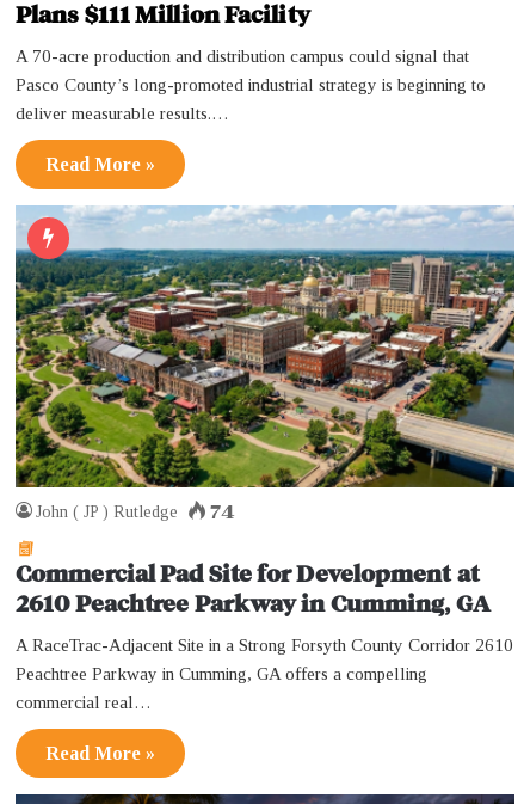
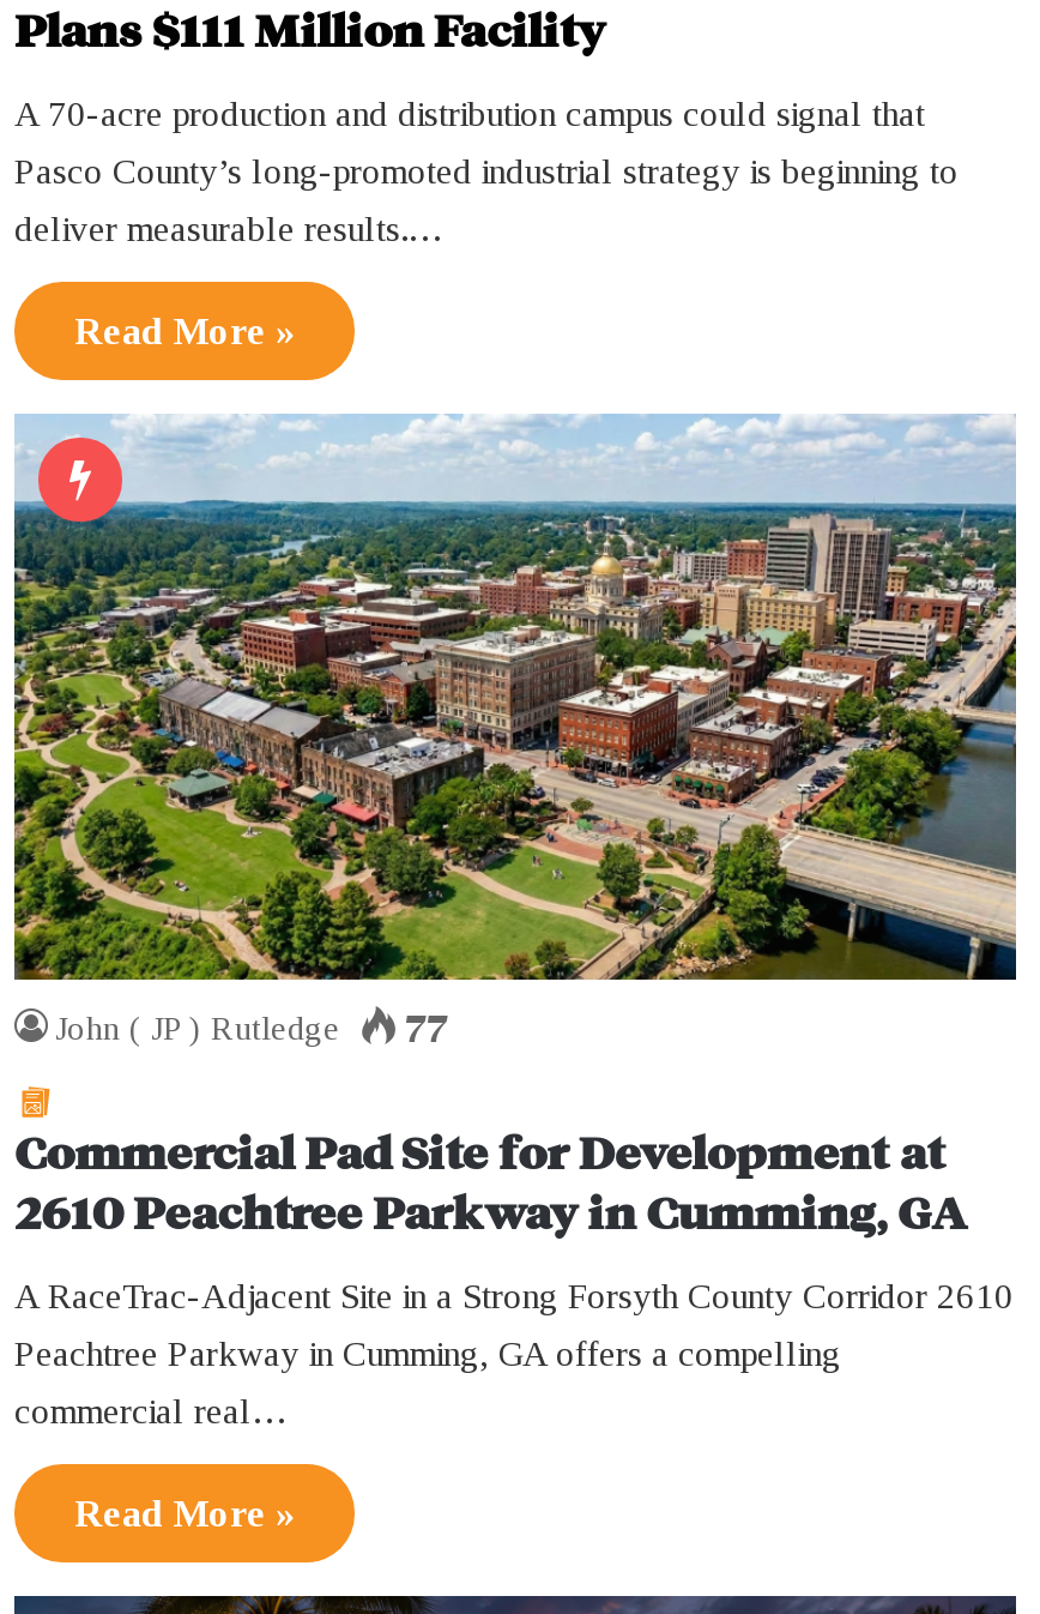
- John ( JP ) Rutledge 74
+ John ( JP ) Rutledge 77
